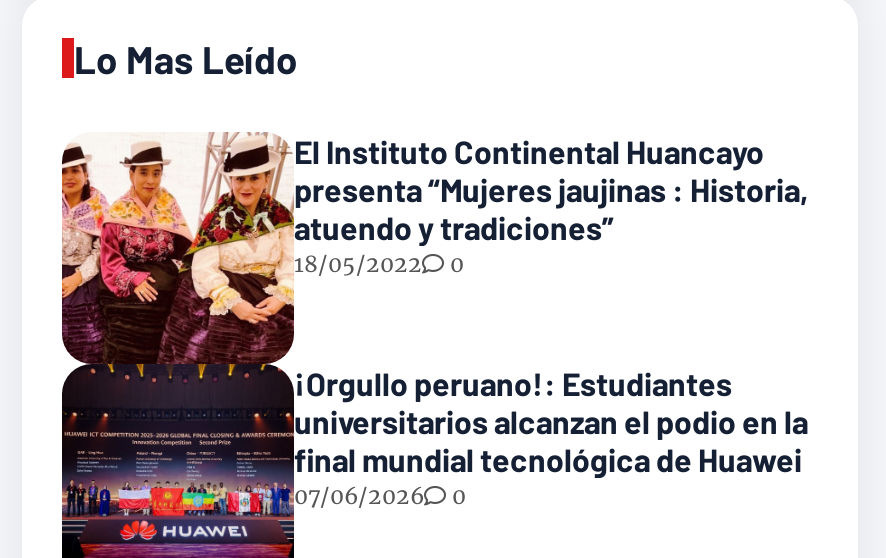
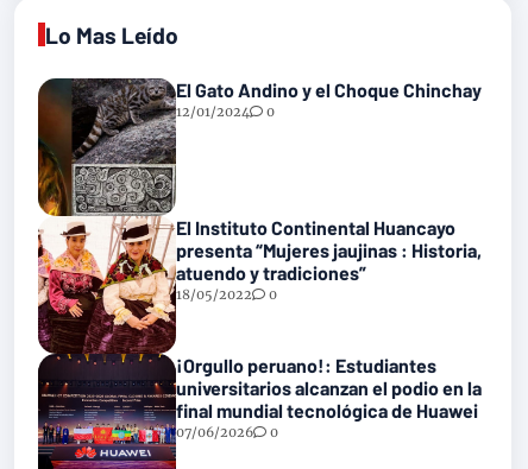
+ El Gato Andino y el Choque Chinchay
+ 12/01/2024
+ 0

- [image]
+ [image]
